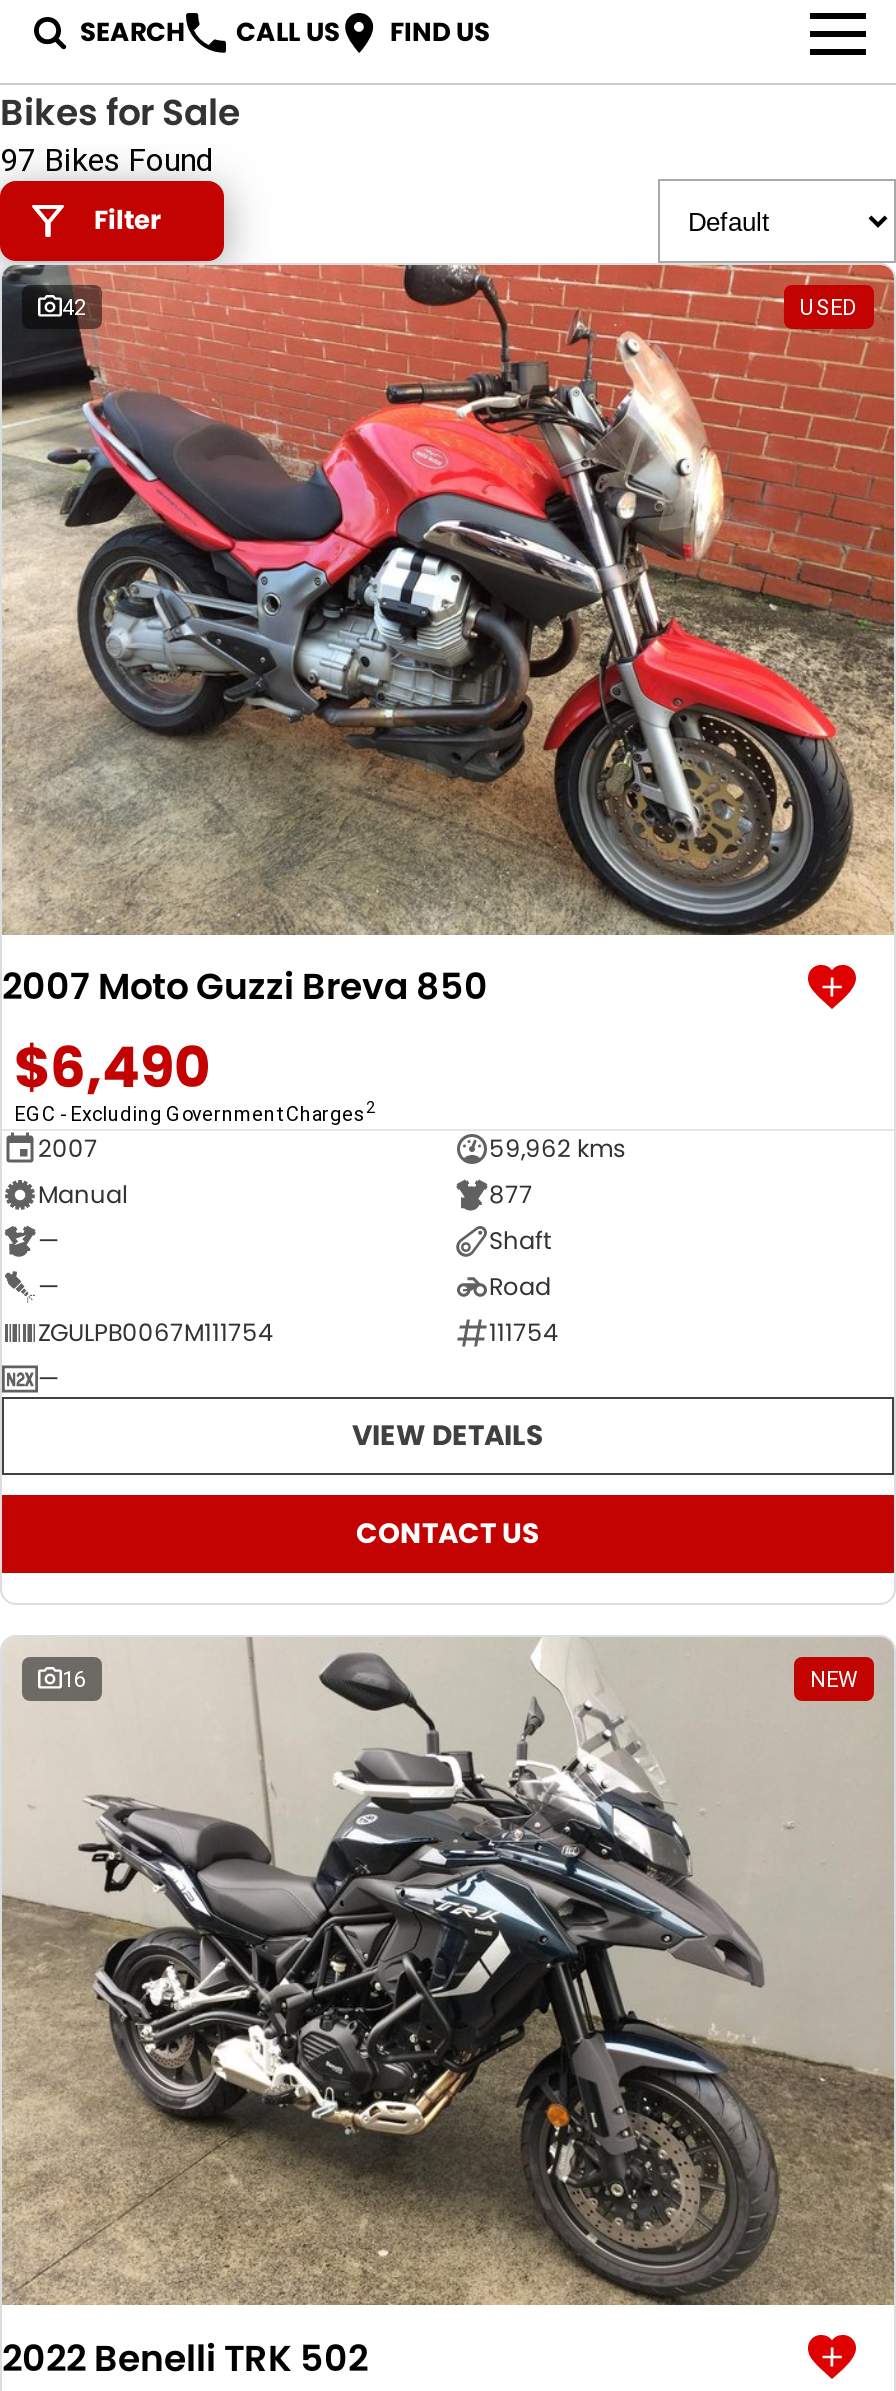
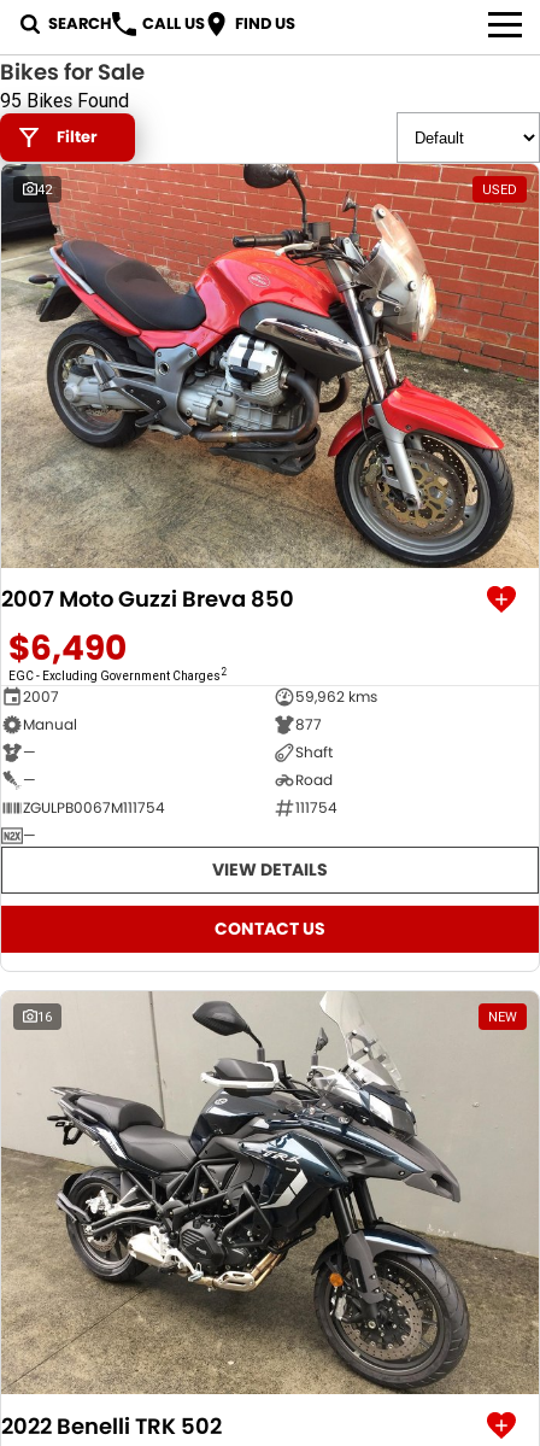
- 97 Bikes Found
+ 95 Bikes Found
